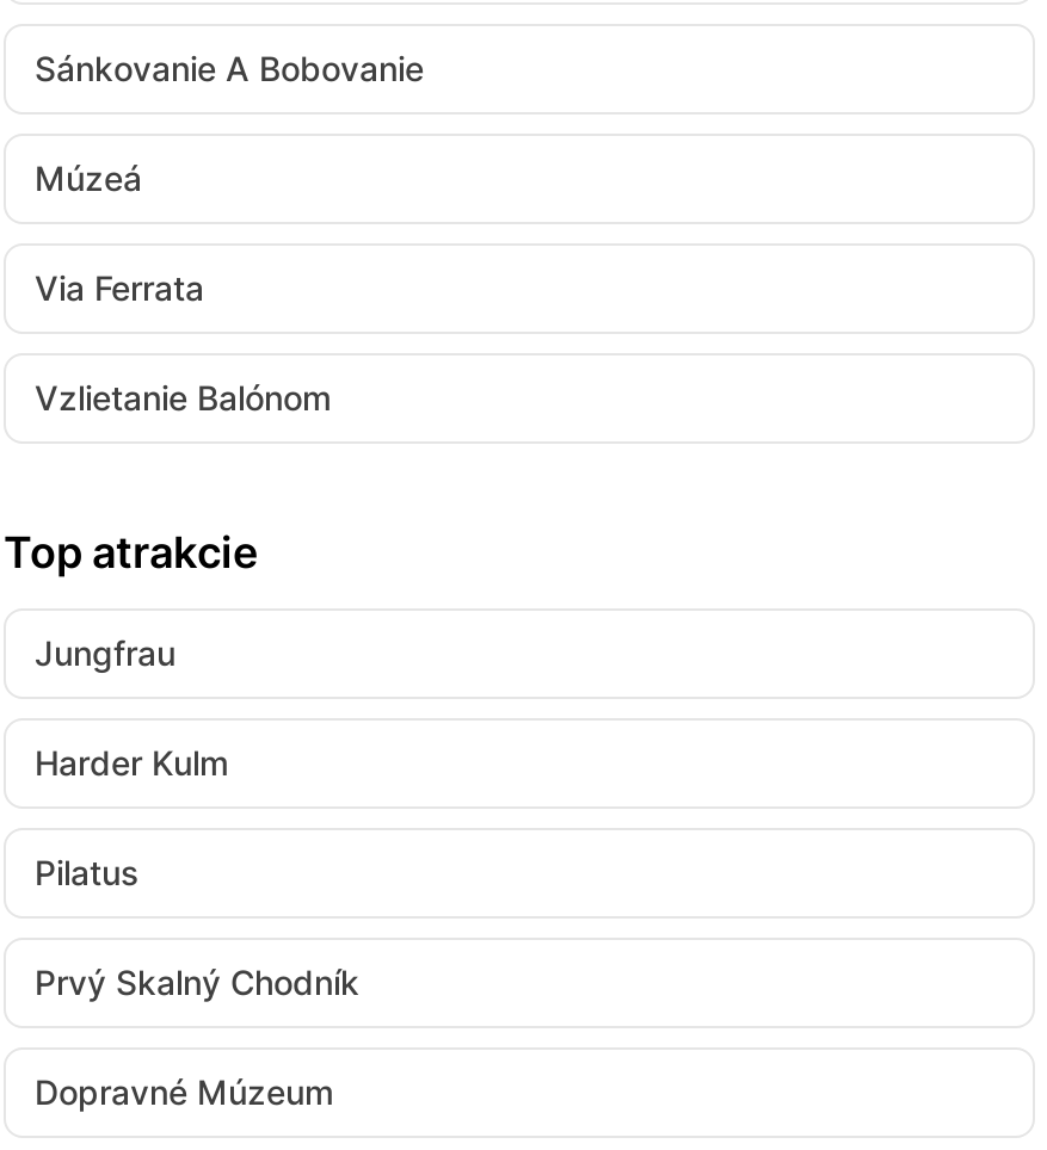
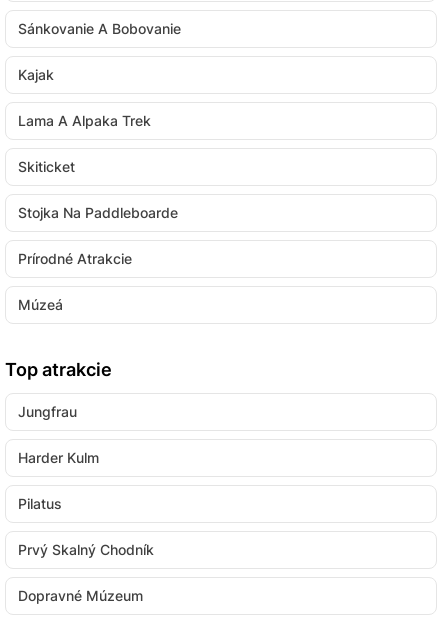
+ Kajak
+ Lama A Alpaka Trek
+ Skiticket
+ Stojka Na Paddleboarde
+ Prírodné Atrakcie

moved down: Múzeá

- Via Ferrata
- Vzlietanie Balónom
